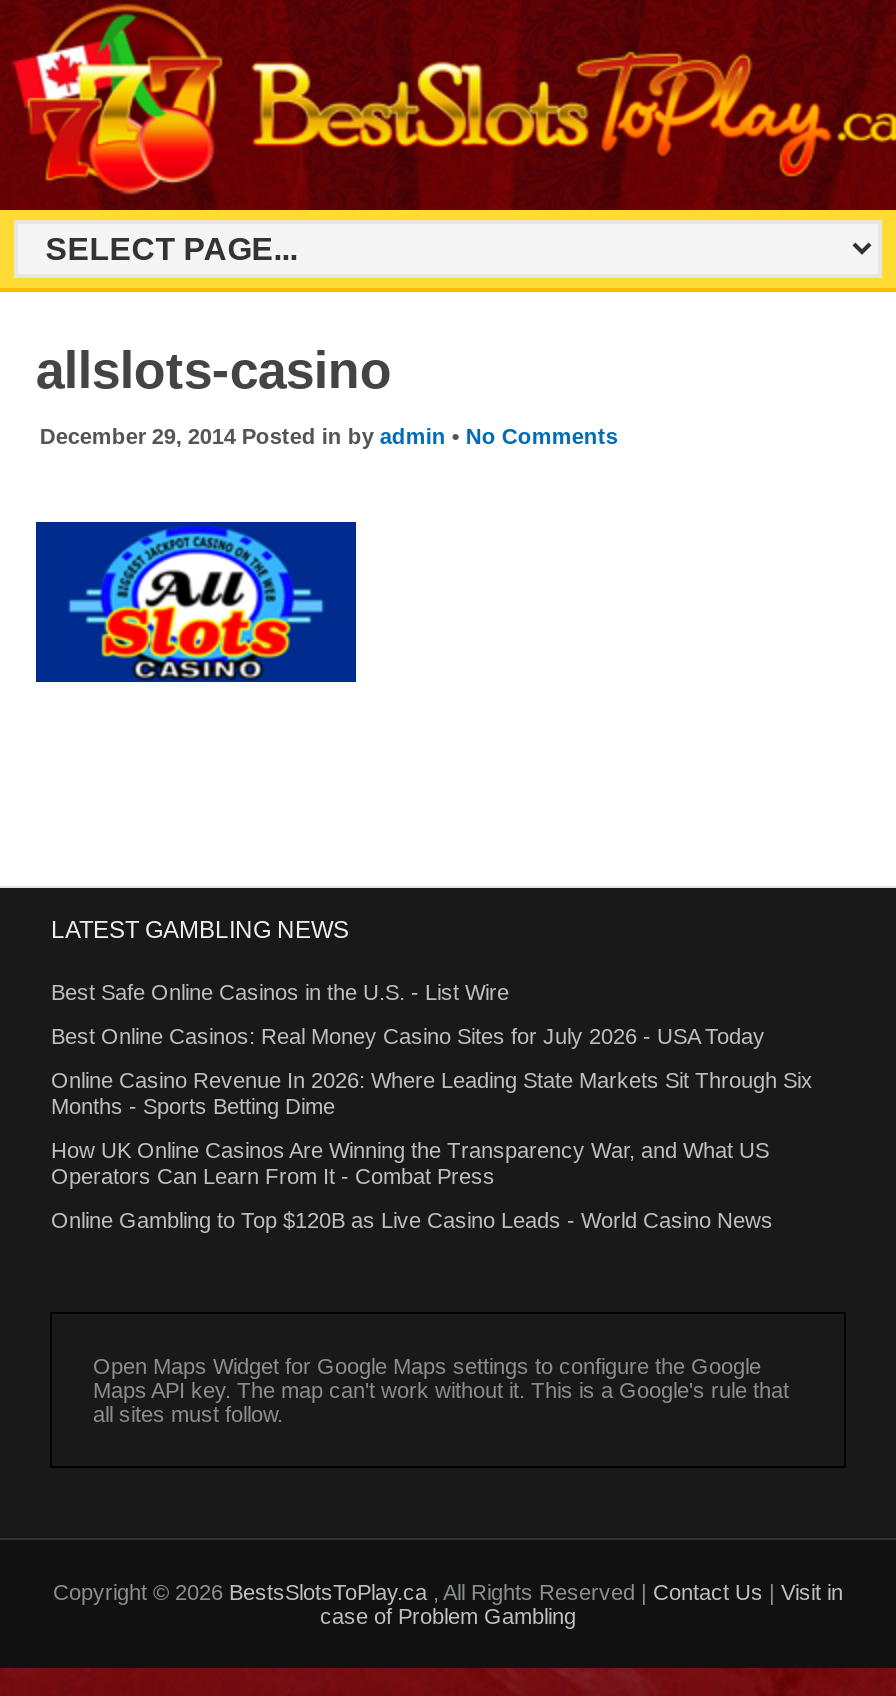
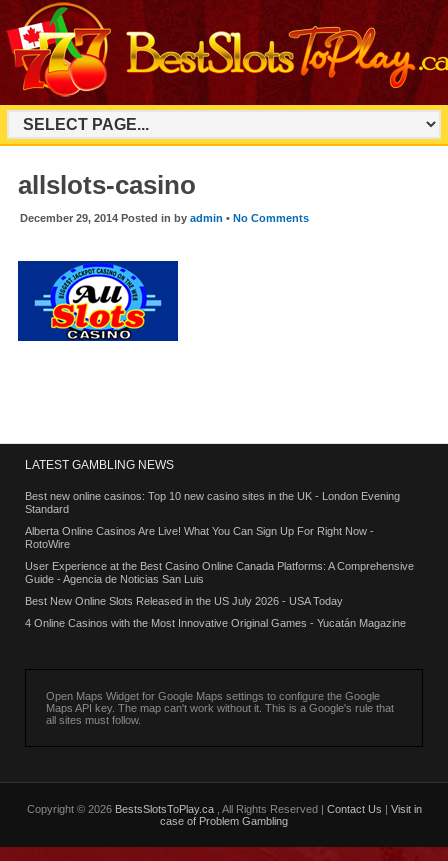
- Best Safe Online Casinos in the U.S. - List Wire
+ Best new online casinos: Top 10 new casino sites in the UK - London Evening
+ Standard

- Best Online Casinos: Real Money Casino Sites for July 2026 - USA Today
+ Alberta Online Casinos Are Live! What You Can Sign Up For Right Now -
+ RotoWire

- Online Casino Revenue In 2026: Where Leading State Markets Sit Through Six
- Months - Sports Betting Dime
+ User Experience at the Best Casino Online Canada Platforms: A Comprehensive
+ Guide - Agencia de Noticias San Luis

- How UK Online Casinos Are Winning the Transparency War, and What US
- Operators Can Learn From It - Combat Press
+ Best New Online Slots Released in the US July 2026 - USA Today

- Online Gambling to Top $120B as Live Casino Leads - World Casino News
+ 4 Online Casinos with the Most Innovative Original Games - Yucatán Magazine
